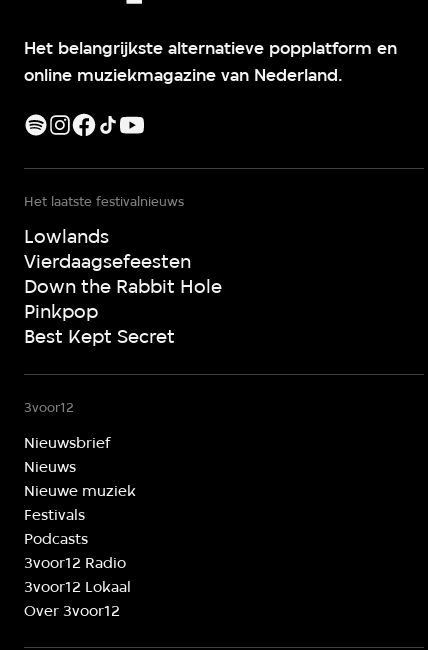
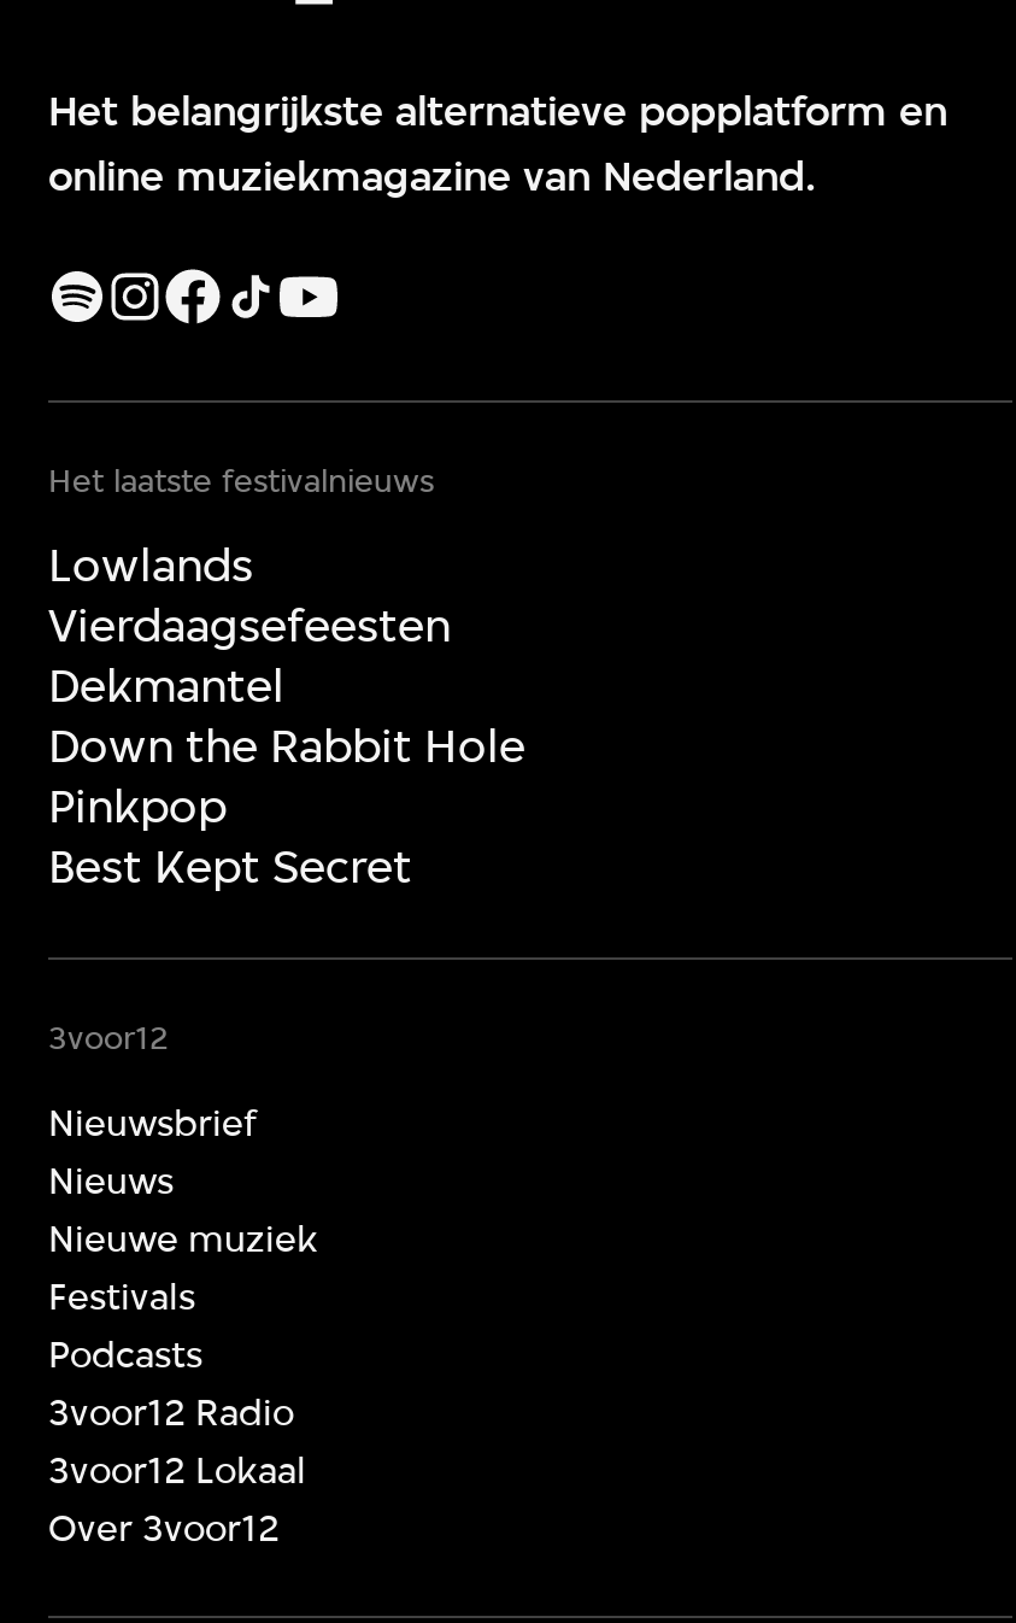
+ Dekmantel
